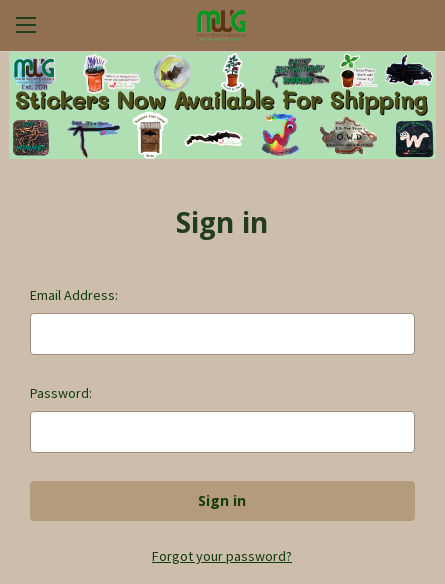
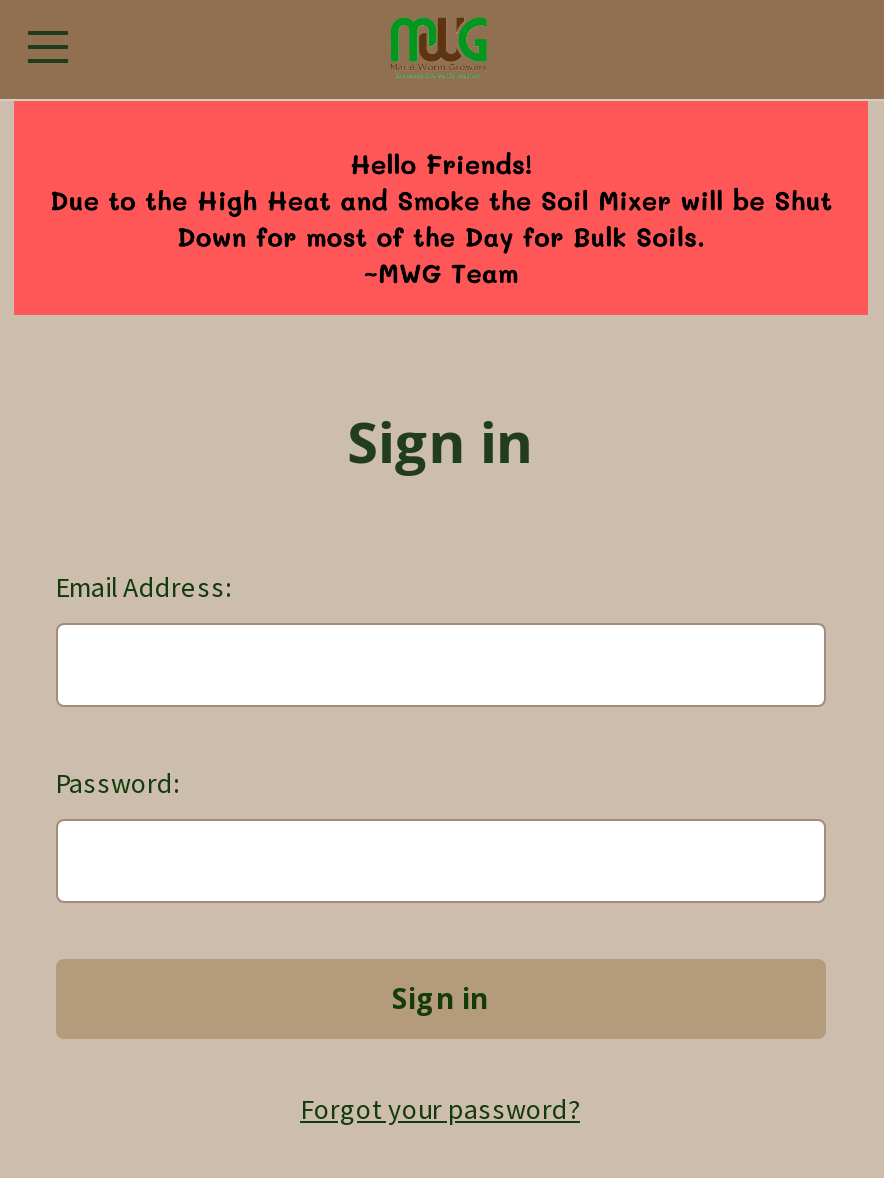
- [image]
+ [image]
